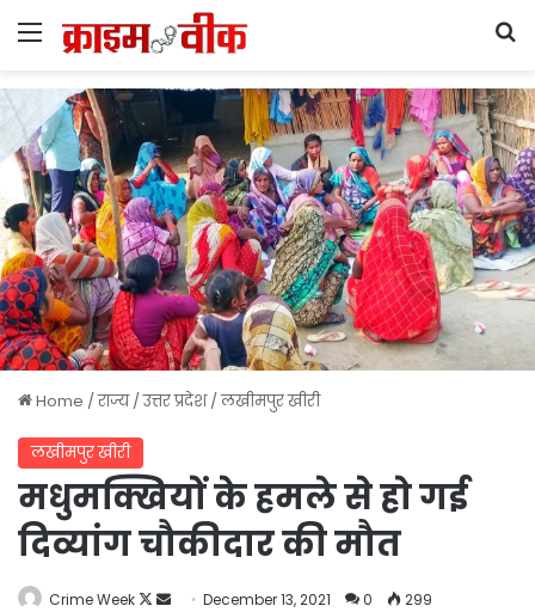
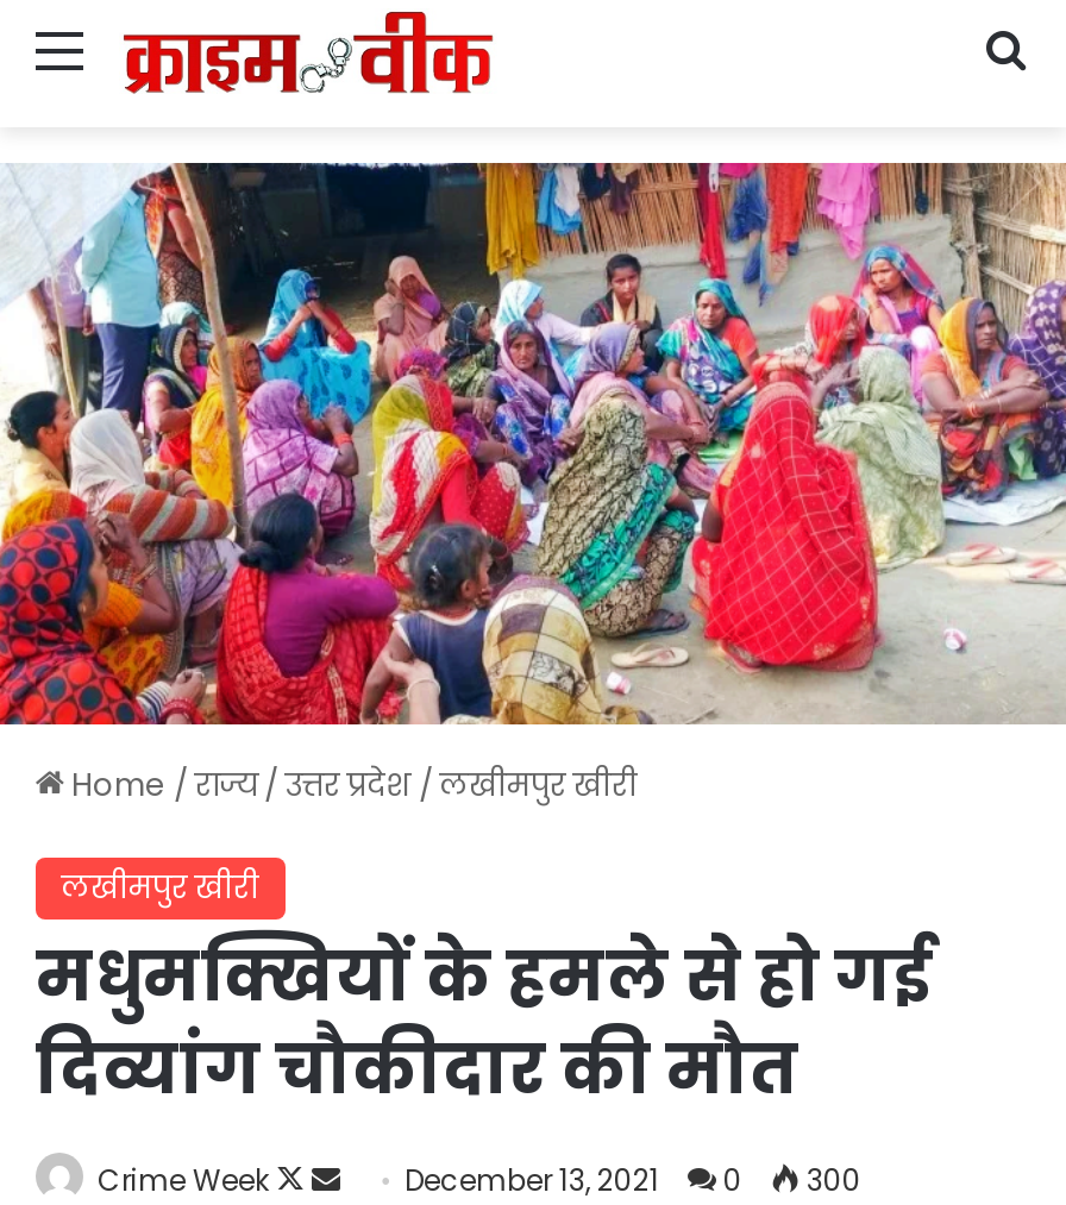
- 299
+ 300
